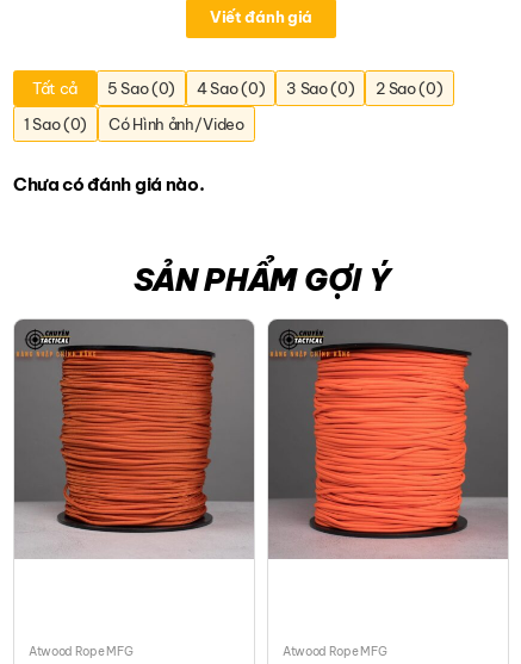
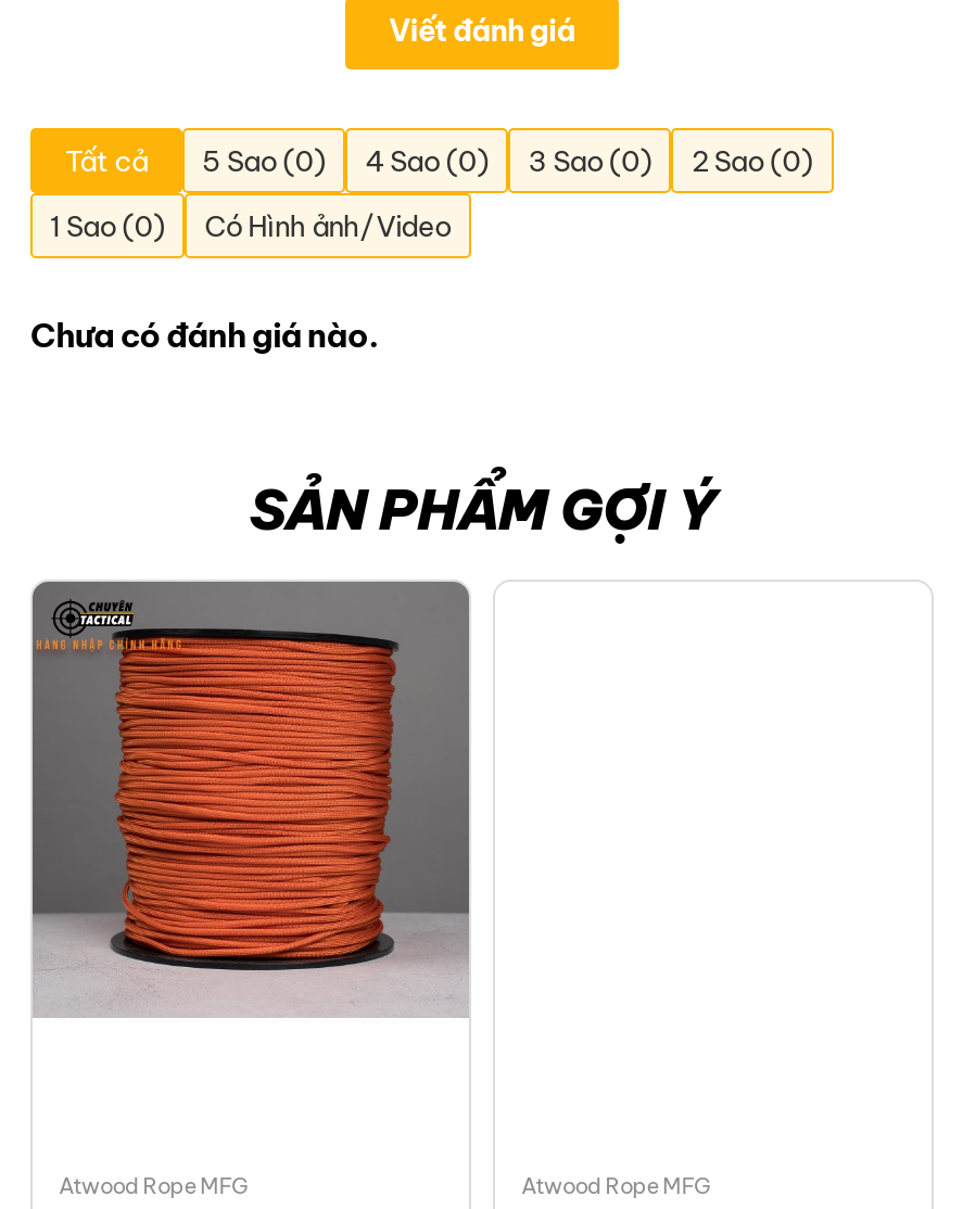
- [image]
